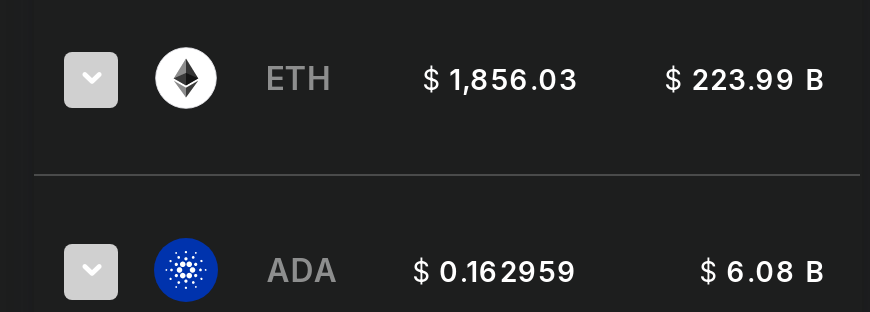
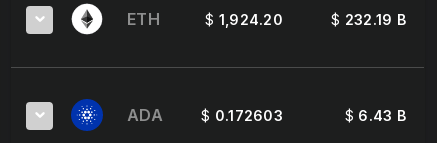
- $ 1,856.03
+ $ 1,924.20

- $ 223.99 B
+ $ 232.19 B

- $ 0.162959
+ $ 0.172603

- $ 6.08 B
+ $ 6.43 B
